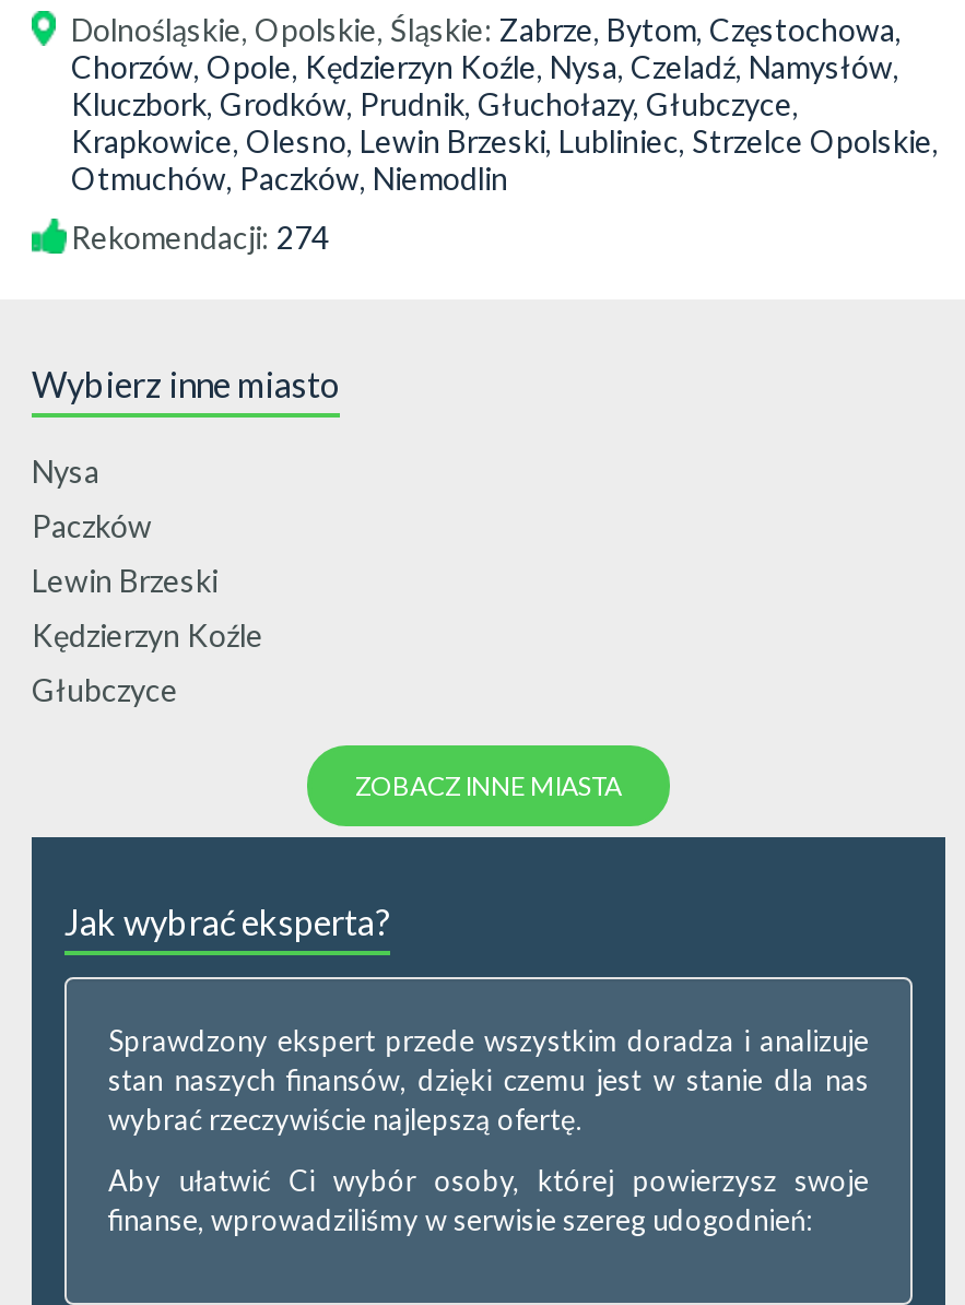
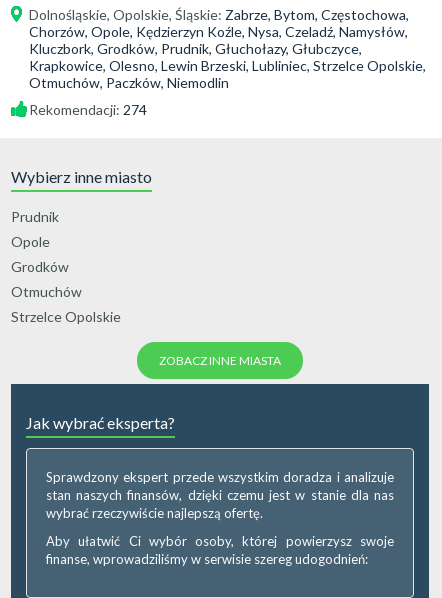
- Nysa
+ Prudnik

- Paczków
+ Opole

- Lewin Brzeski
+ Grodków

- Kędzierzyn Koźle
+ Otmuchów

- Głubczyce
+ Strzelce Opolskie
